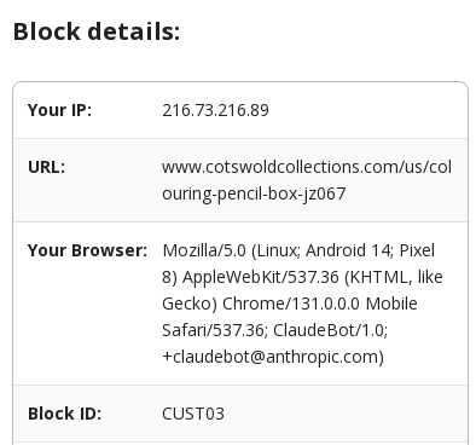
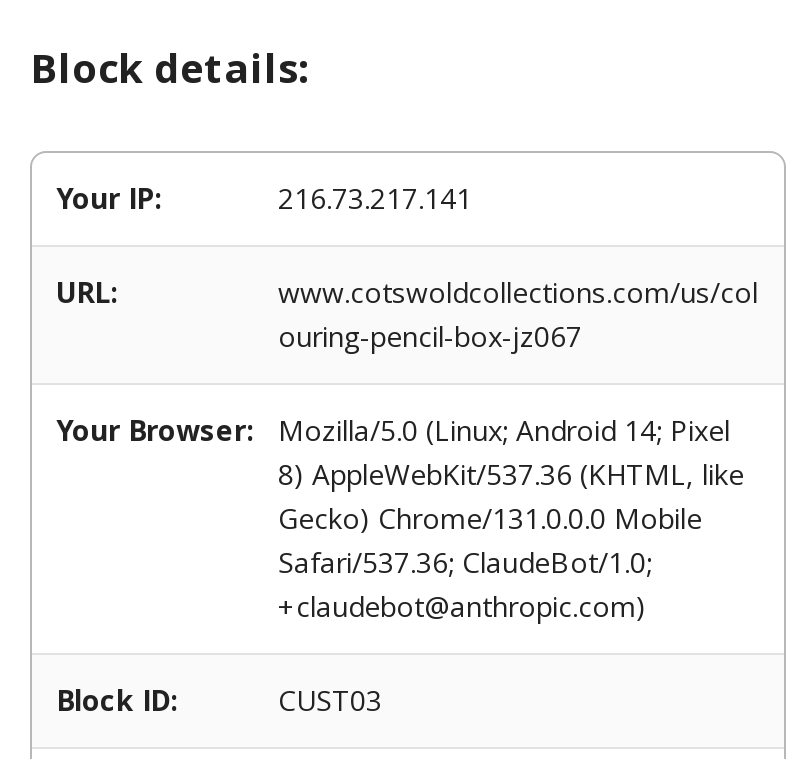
- 216.73.216.89
+ 216.73.217.141
